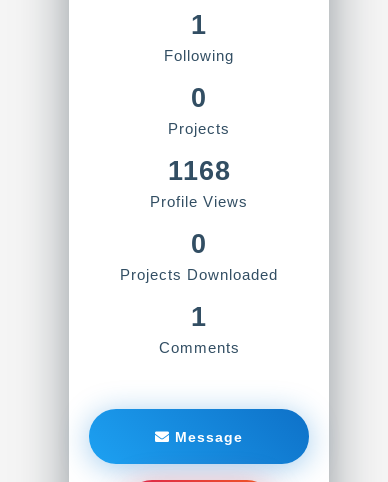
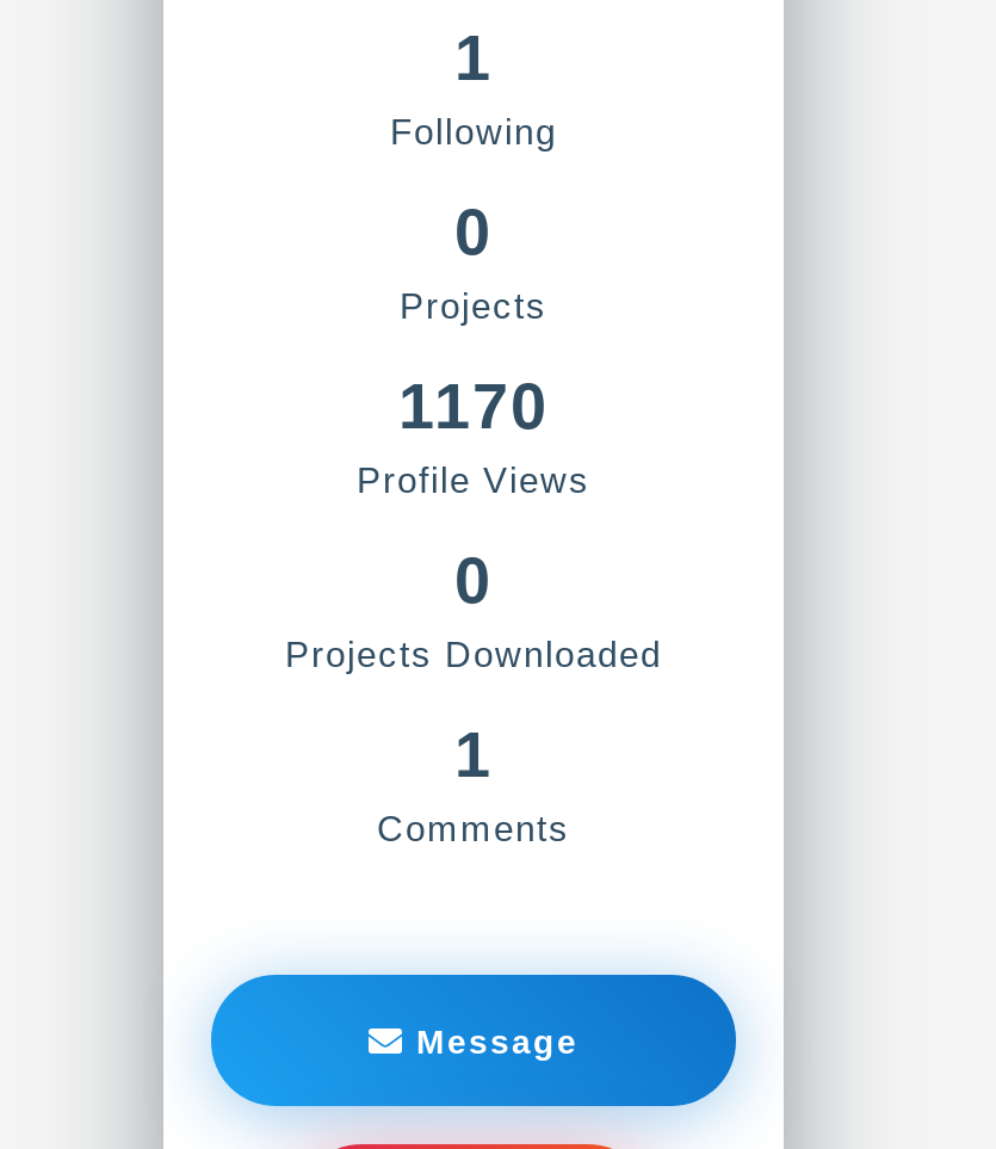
- 1168
+ 1170
